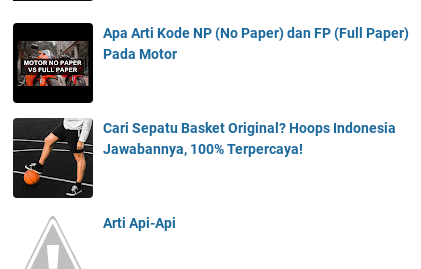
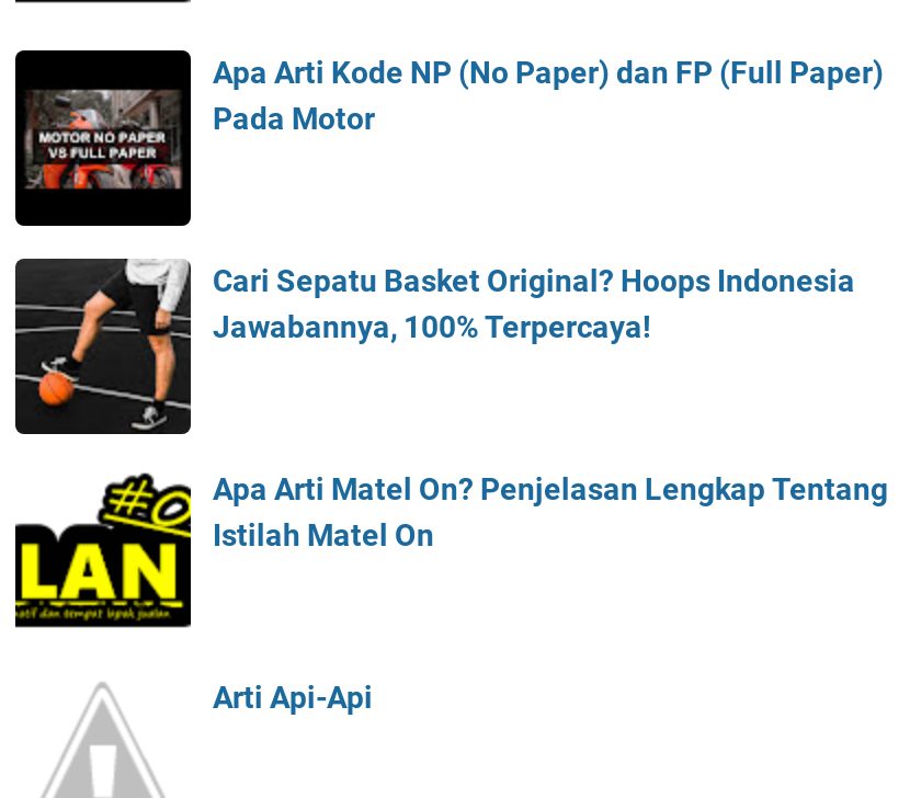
+ [image]
+ Apa Arti Matel On? Penjelasan Lengkap Tentang
+ Istilah Matel On
